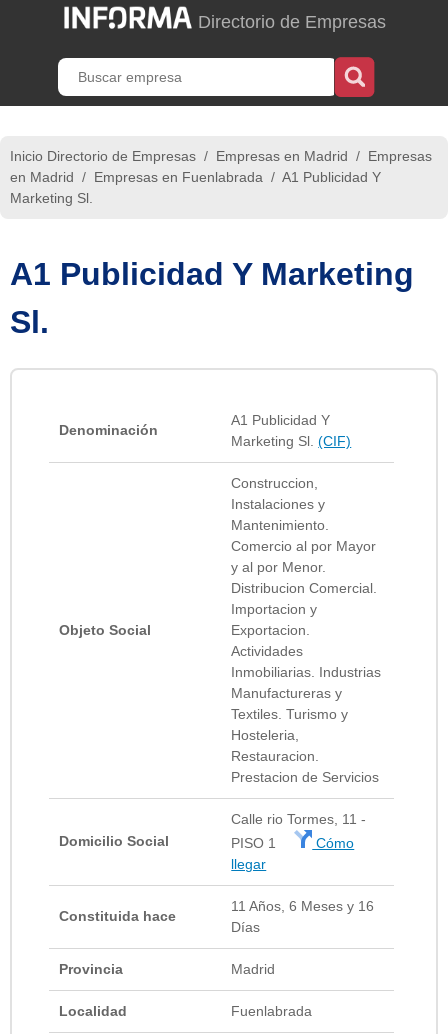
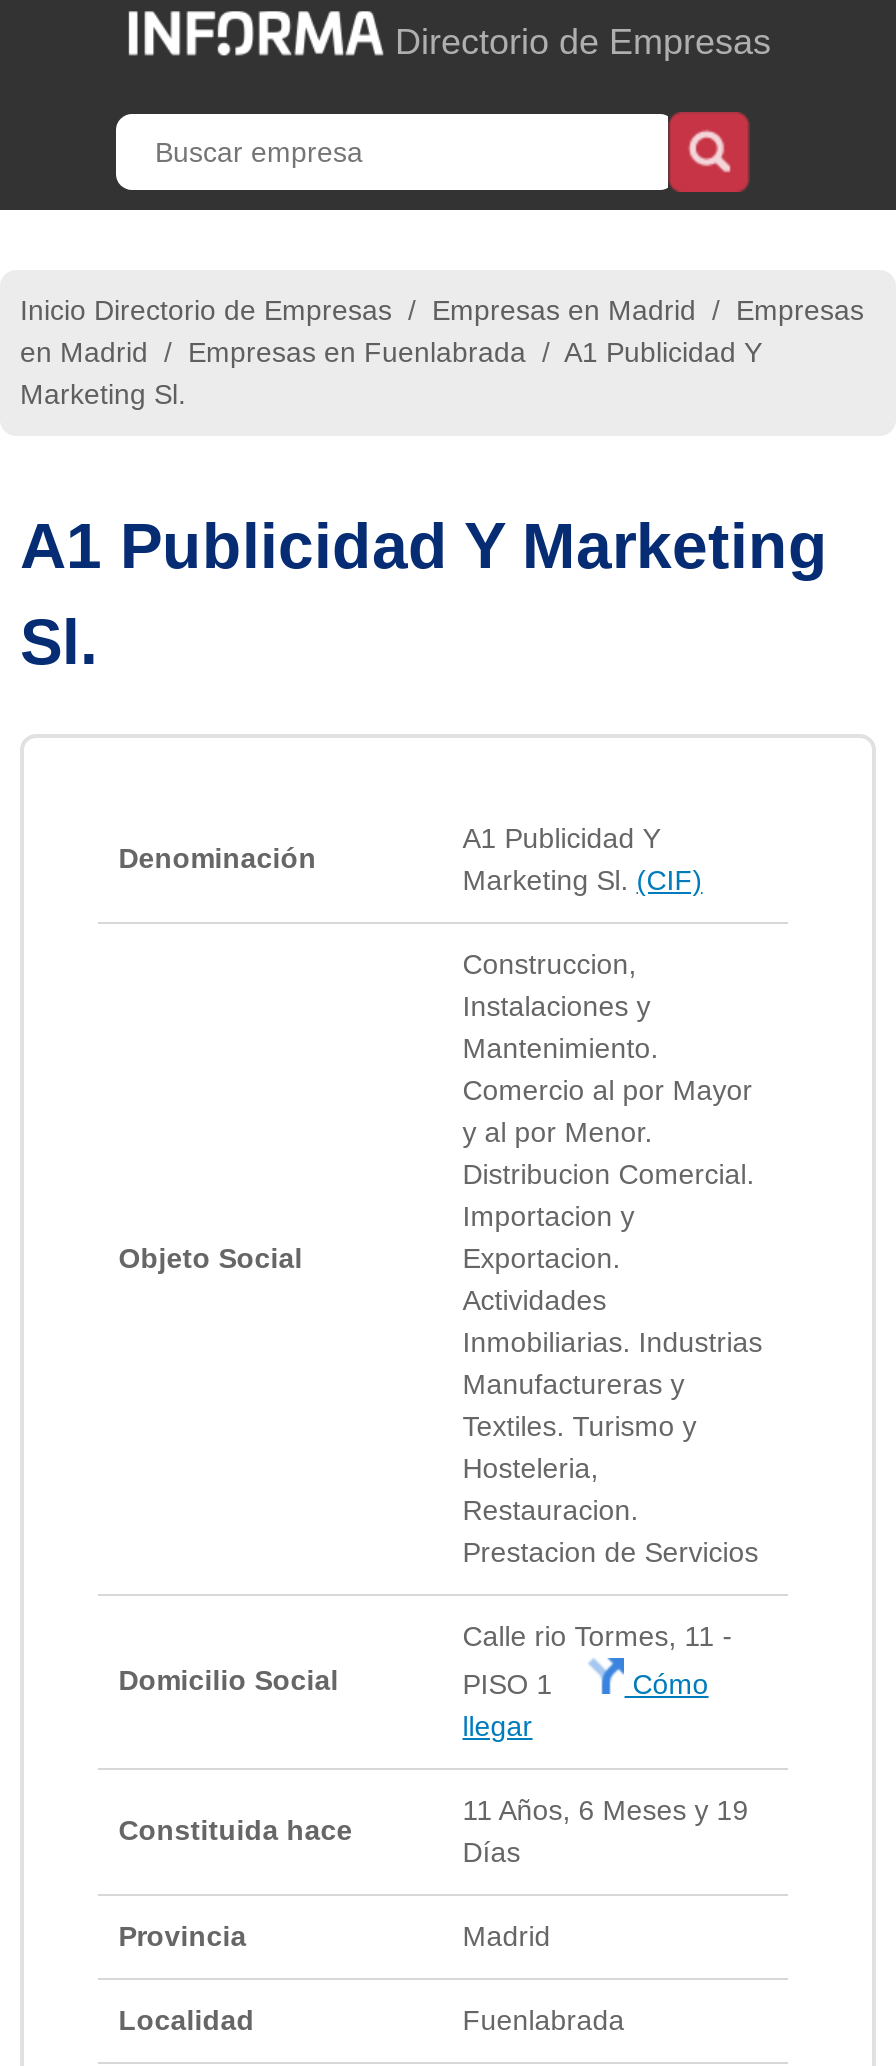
- 11 Años, 6 Meses y 16
+ 11 Años, 6 Meses y 19
